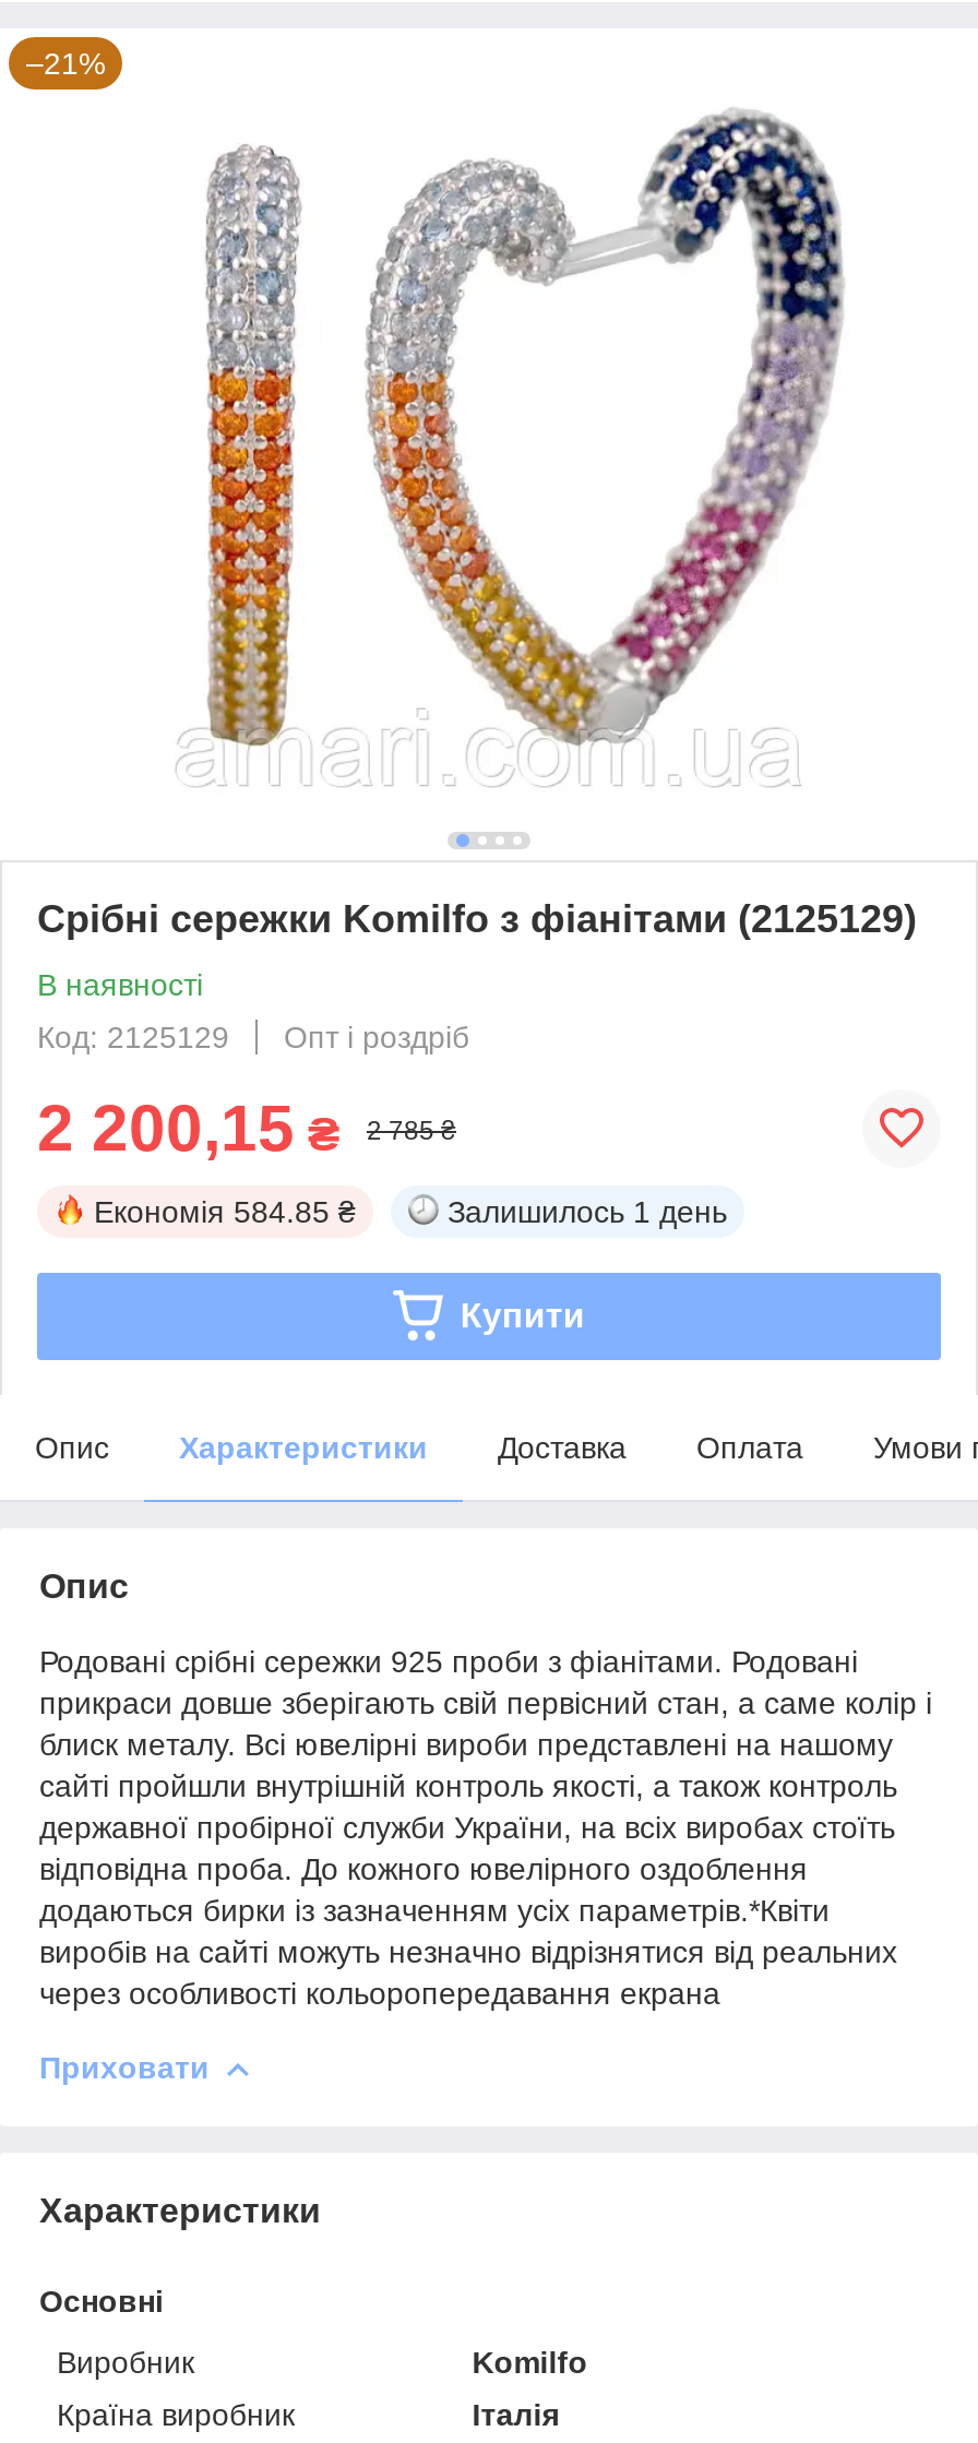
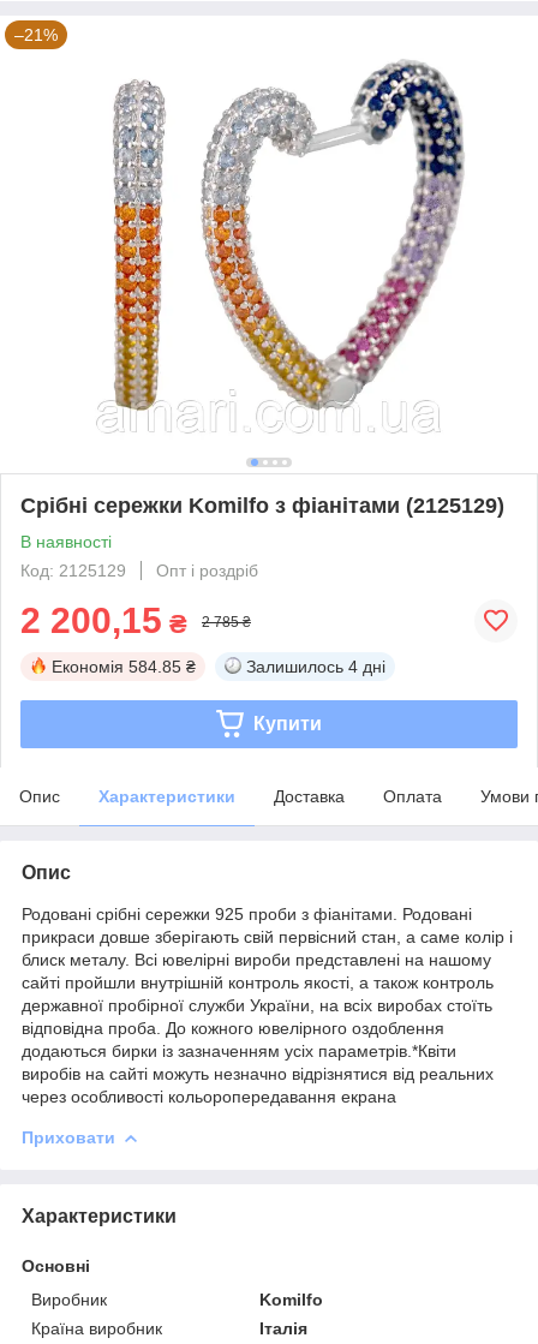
- Залишилось 1 день
+ Залишилось 4 дні
